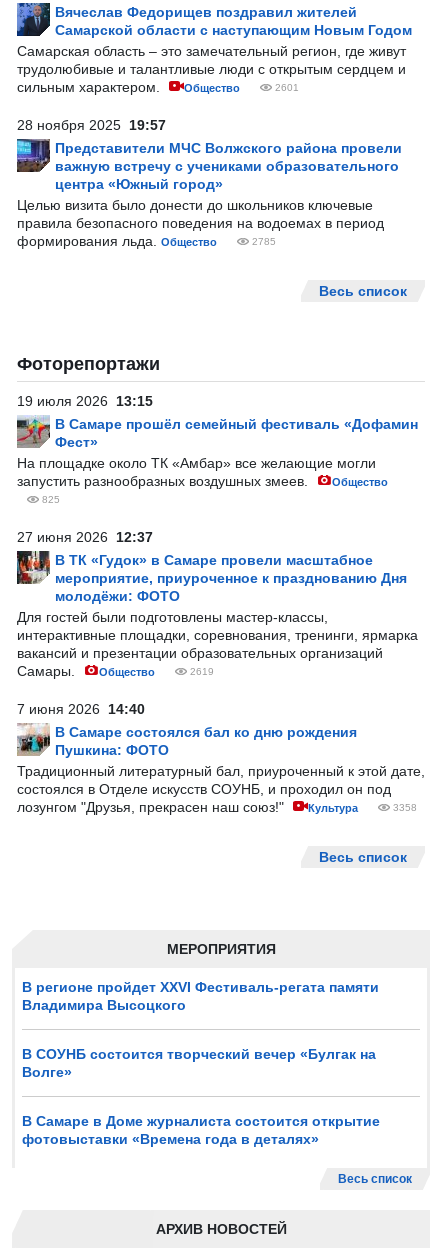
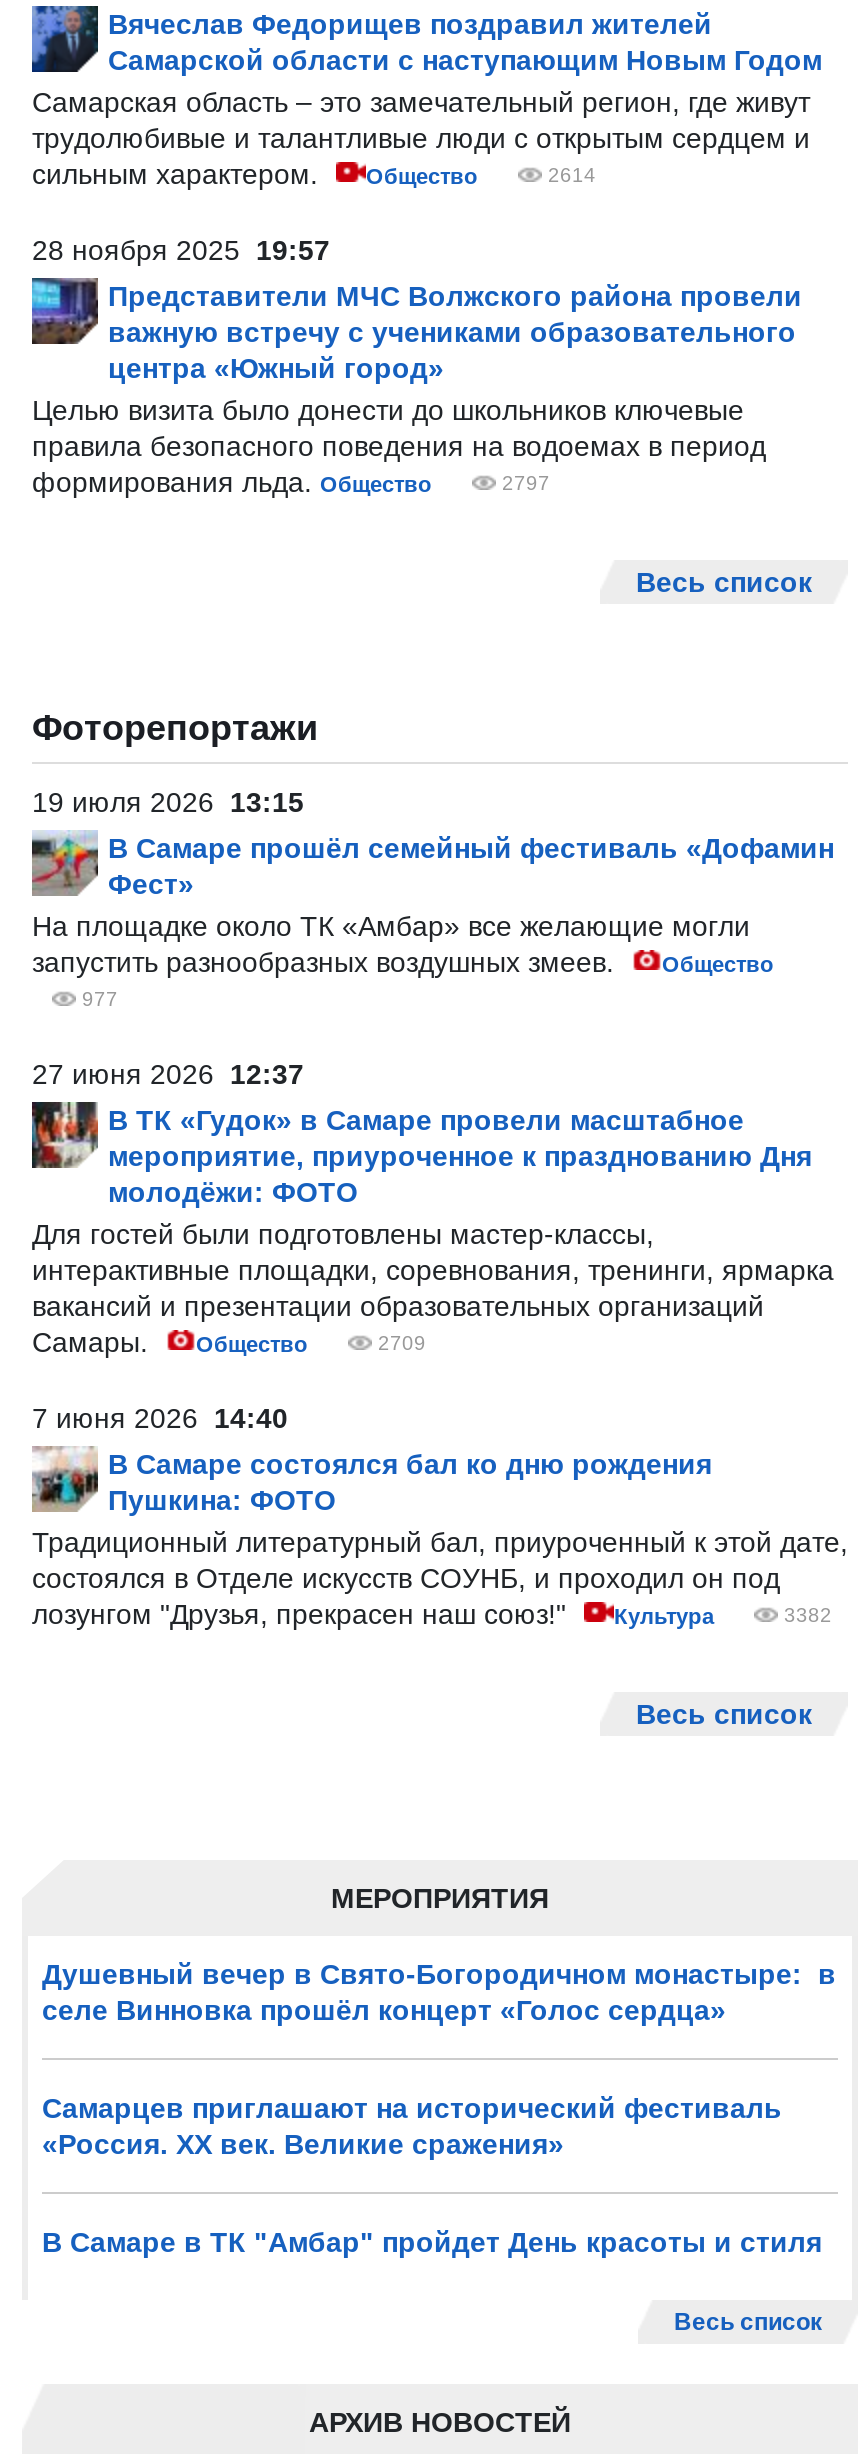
- 2601
+ 2614

- 2785
+ 2797

- 825
+ 977

- 2619
+ 2709

- 3358
+ 3382

- В регионе пройдет XXVI Фестиваль-регата памяти
- Владимира Высоцкого
+ Душевный вечер в Свято-Богородичном монастыре: в
+ селе Винновка прошёл концерт «Голос сердца»

- В СОУНБ состоится творческий вечер «Булгак на
- Волге»
+ Самарцев приглашают на исторический фестиваль
+ «Россия. ХХ век. Великие сражения»

- В Самаре в Доме журналиста состоится открытие
- фотовыставки «Времена года в деталях»
+ В Самаре в ТК "Амбар" пройдет День красоты и стиля
